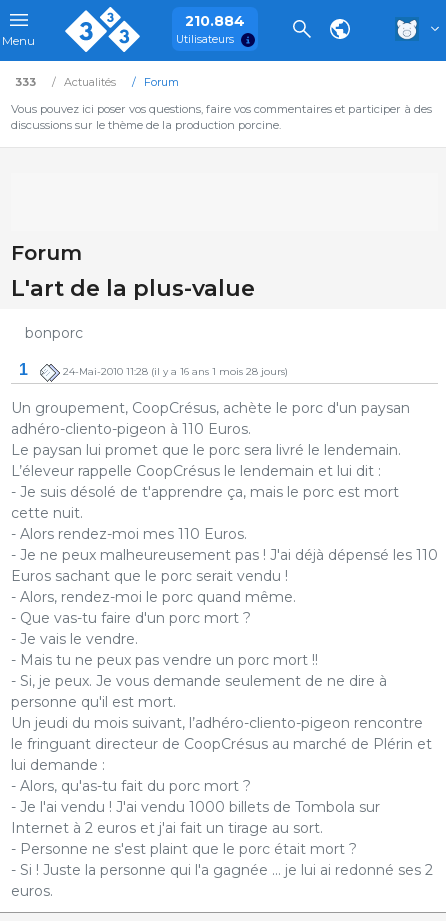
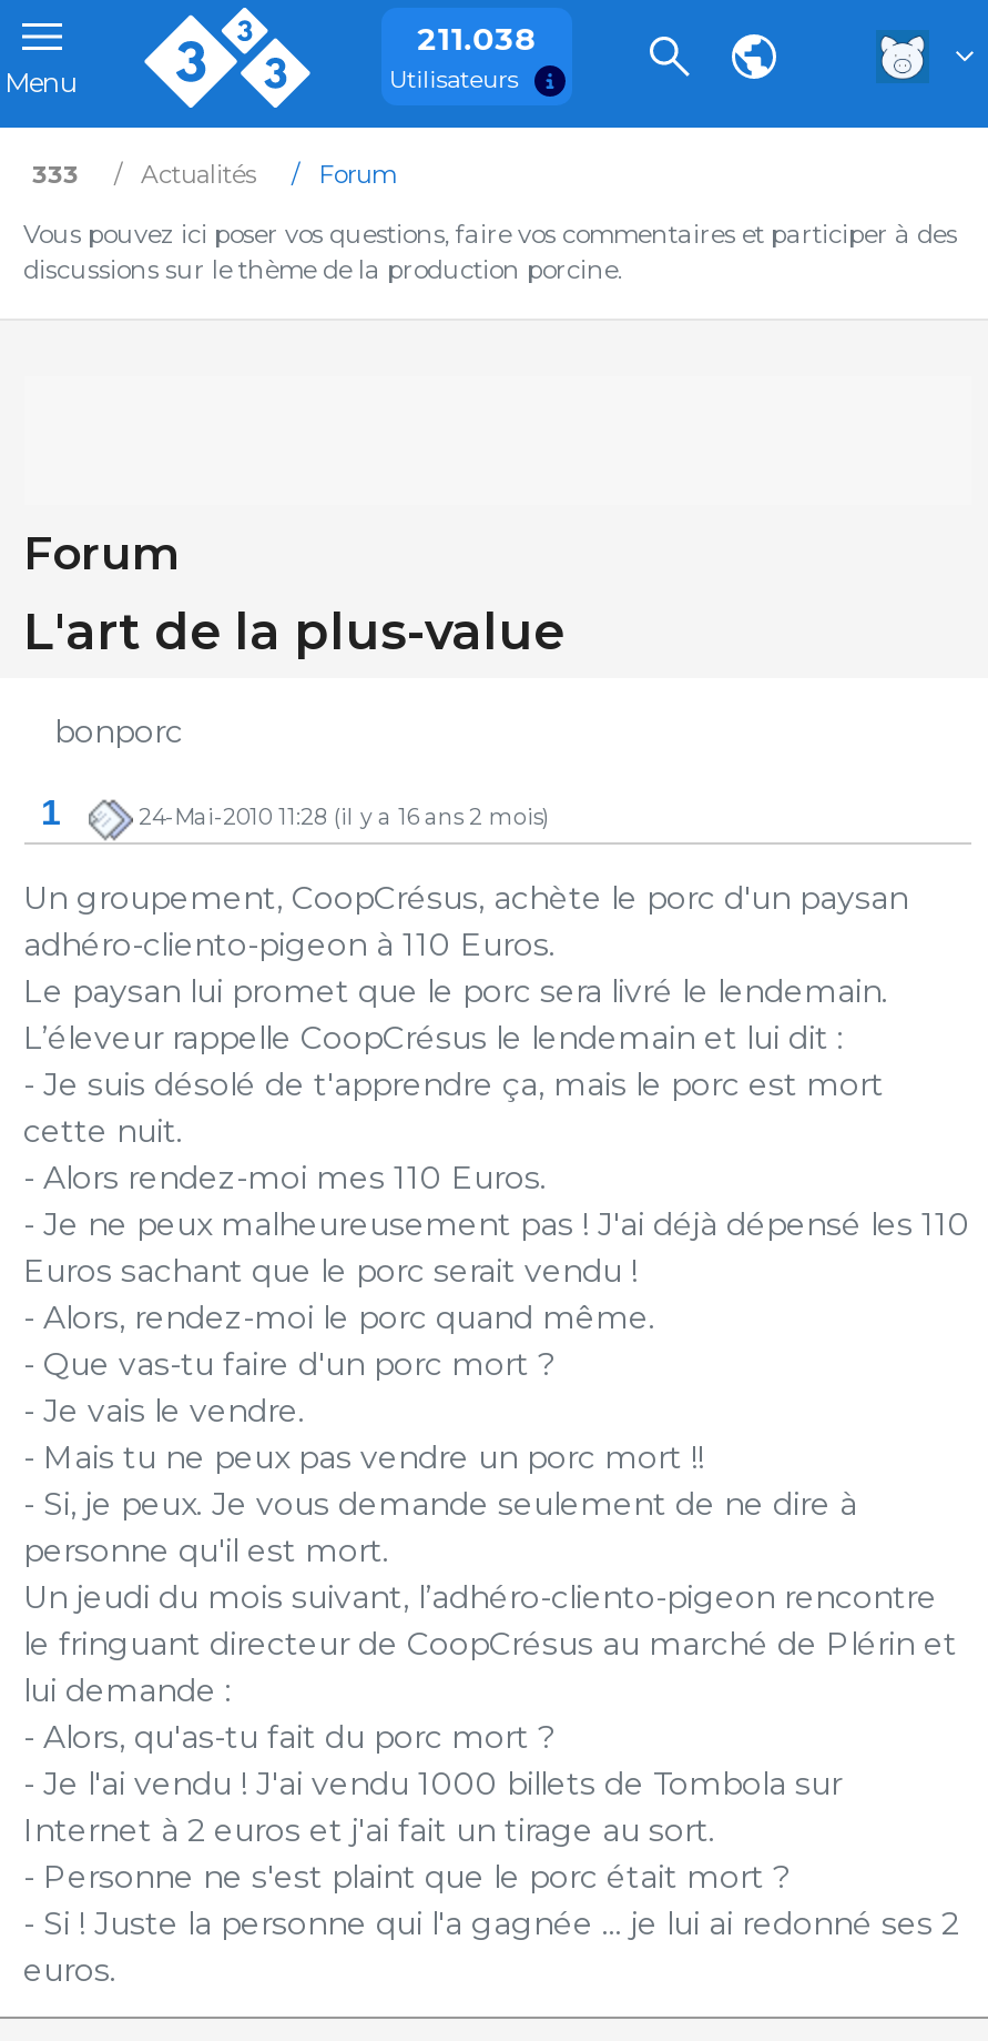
- 210.884
+ 211.038

- 24-Mai-2010 11:28 (il y a 16 ans 1 mois 28 jours)
+ 24-Mai-2010 11:28 (il y a 16 ans 2 mois)
